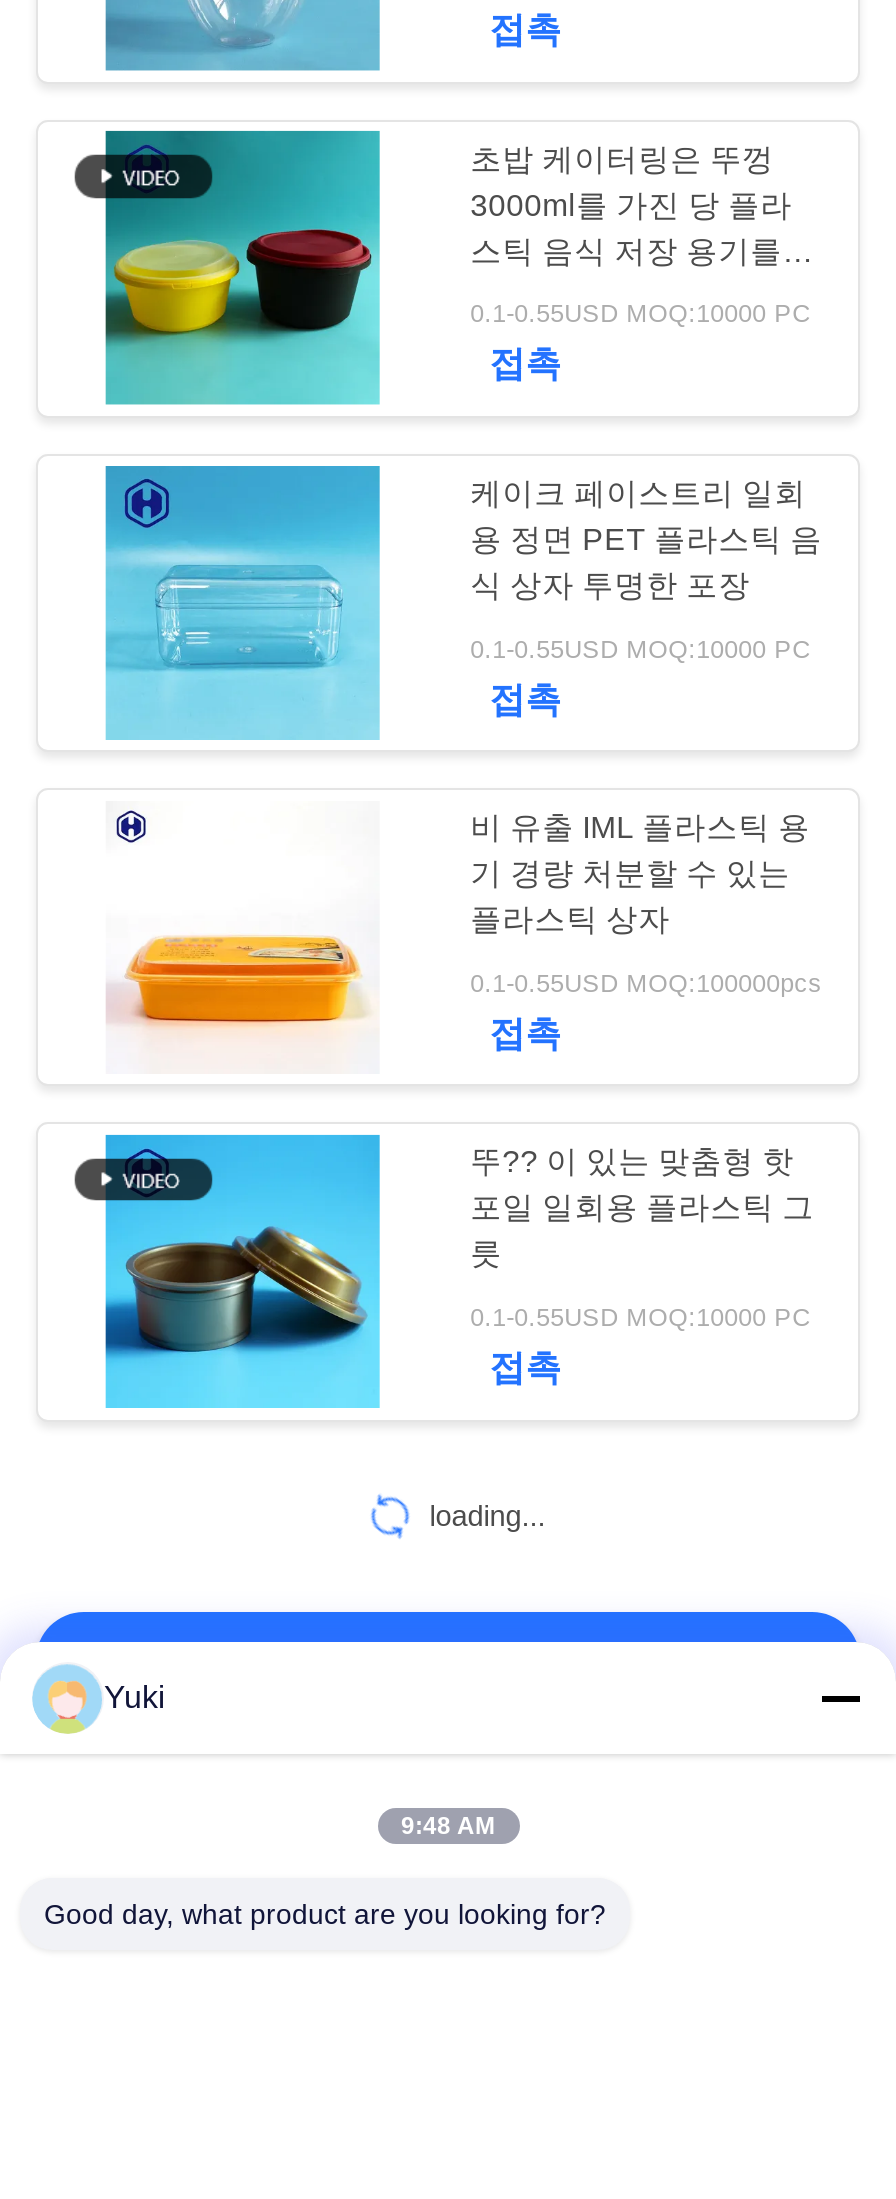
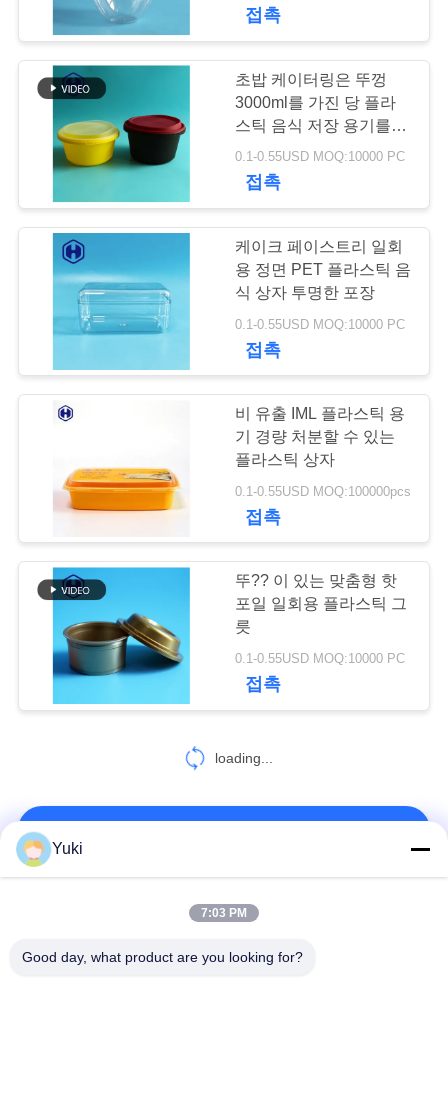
- 9:48 AM
+ 7:03 PM
